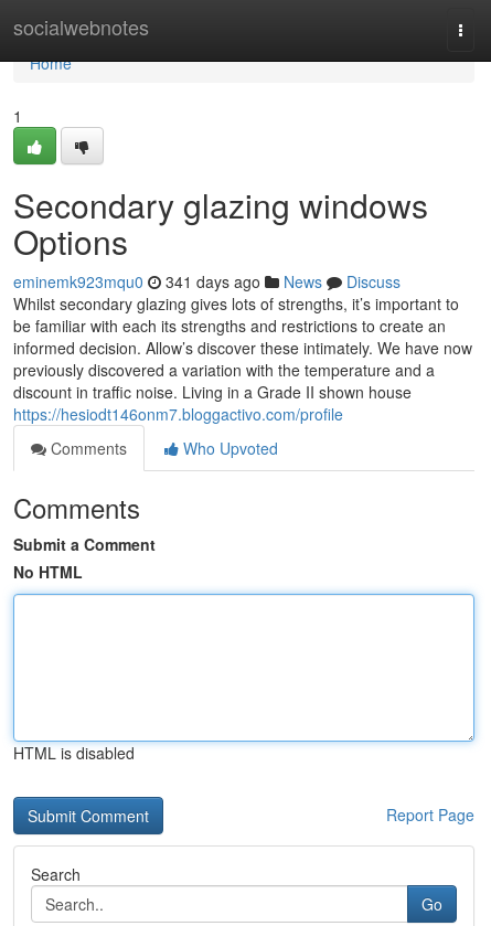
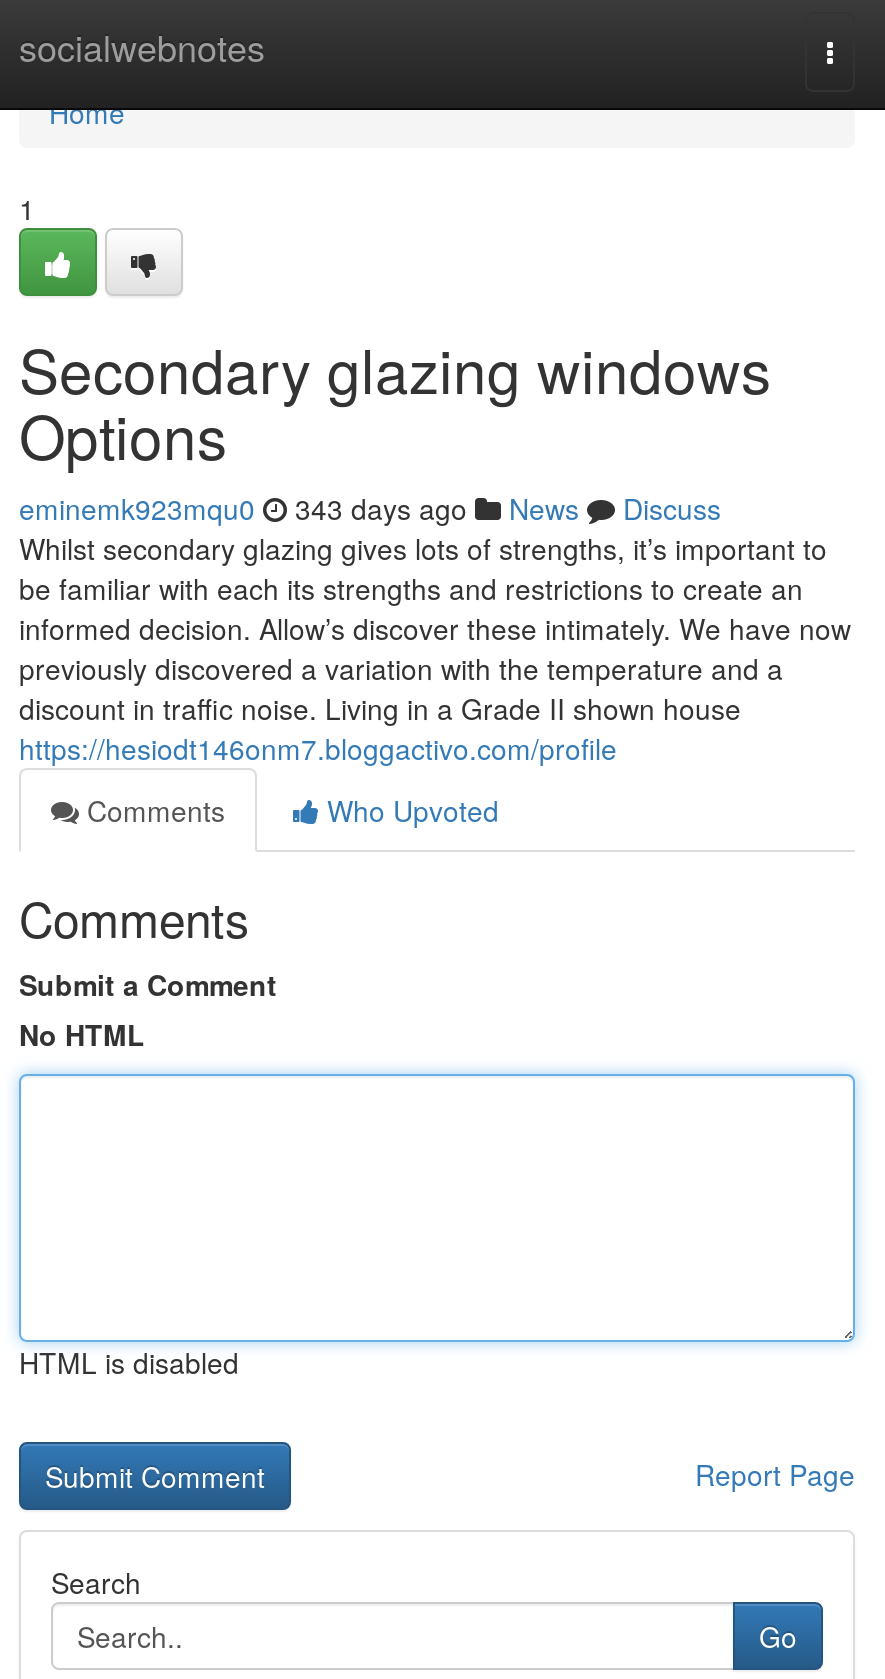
- eminemk923mqu0 341 days ago News Discuss
+ eminemk923mqu0 343 days ago News Discuss
